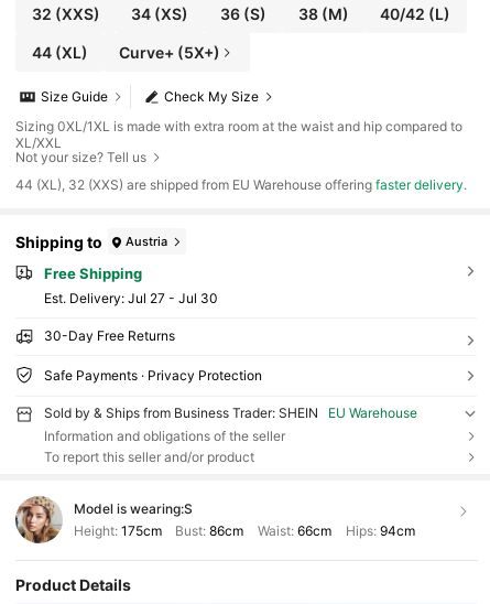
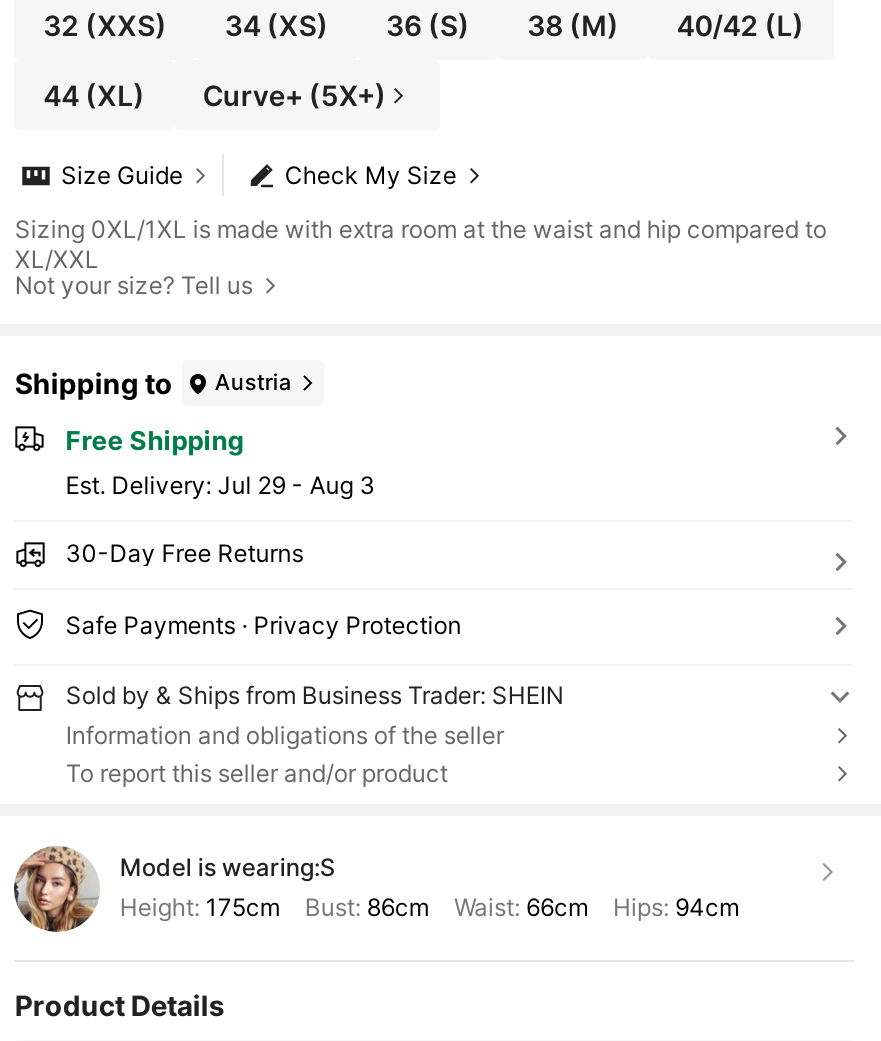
- 44 (XL), 32 (XXS) are shipped from EU Warehouse offering faster delivery.

- Est. Delivery: Jul 27 - Jul 30
+ Est. Delivery: Jul 29 - Aug 3

- EU Warehouse
